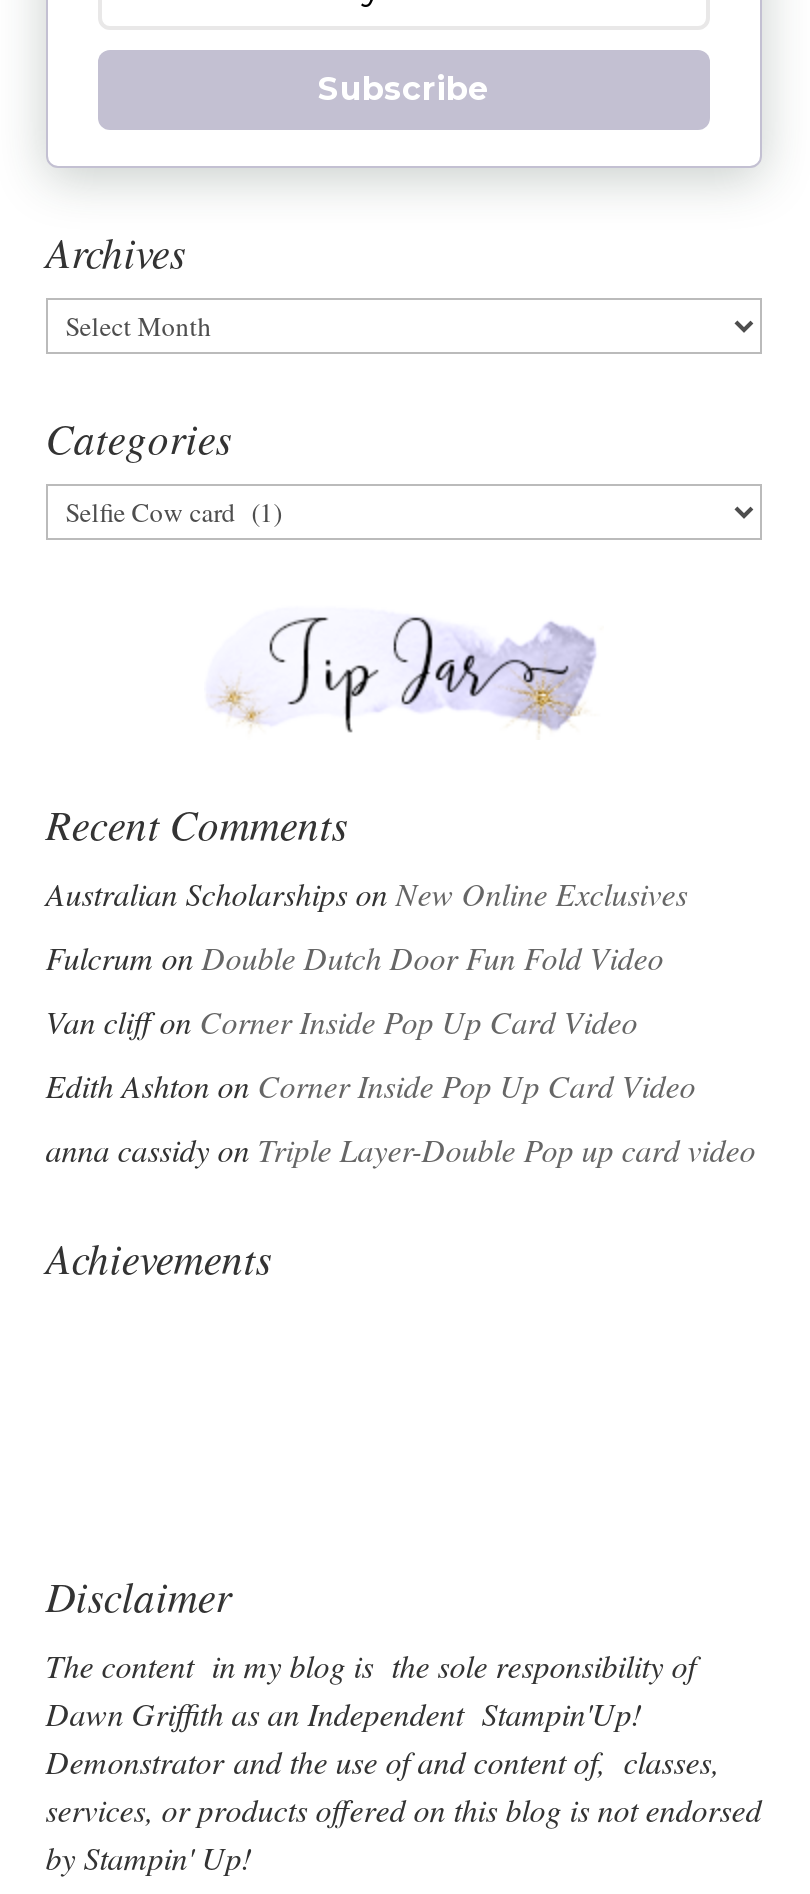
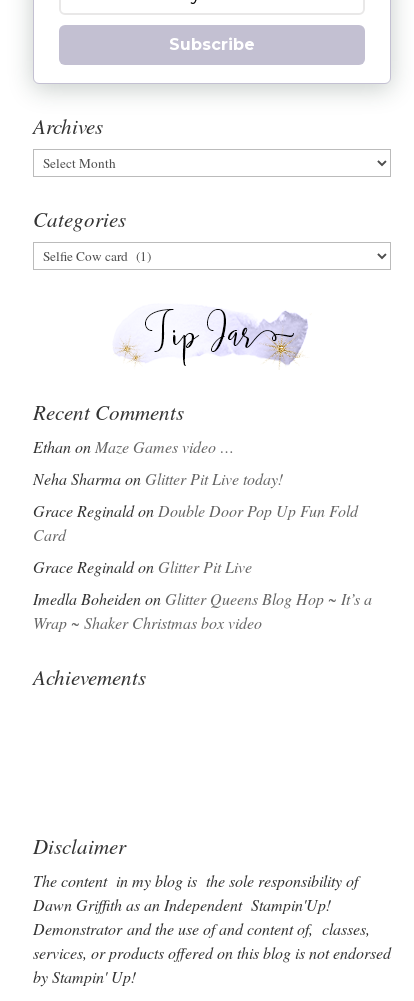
- Australian Scholarships on New Online Exclusives
+ Ethan on Maze Games video …

- Fulcrum on Double Dutch Door Fun Fold Video
+ Neha Sharma on Glitter Pit Live today!

- Van cliffon Corner Inside Pop Up Card Video
+ Grace Reginald on Double Door Pop Up Fun Fold
+ Card

- Edith Ashton on Corner Inside Pop Up Card Video
+ Grace Reginald on Glitter Pit Live

- anna cassidy on Triple Layer-Double Pop up card video
+ Imedla Boheiden on Glitter Queens Blog Hop ~ It’s a
+ Wrap ~ Shaker Christmas box video
